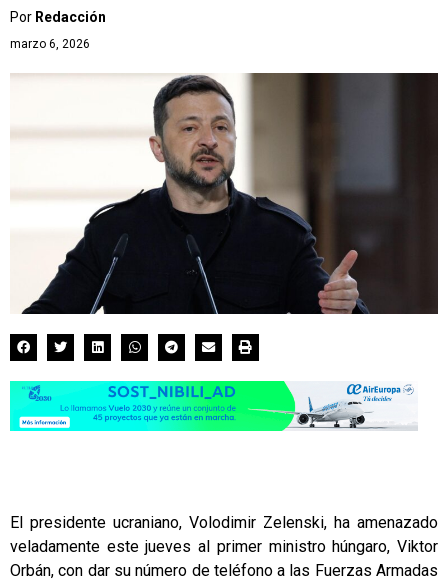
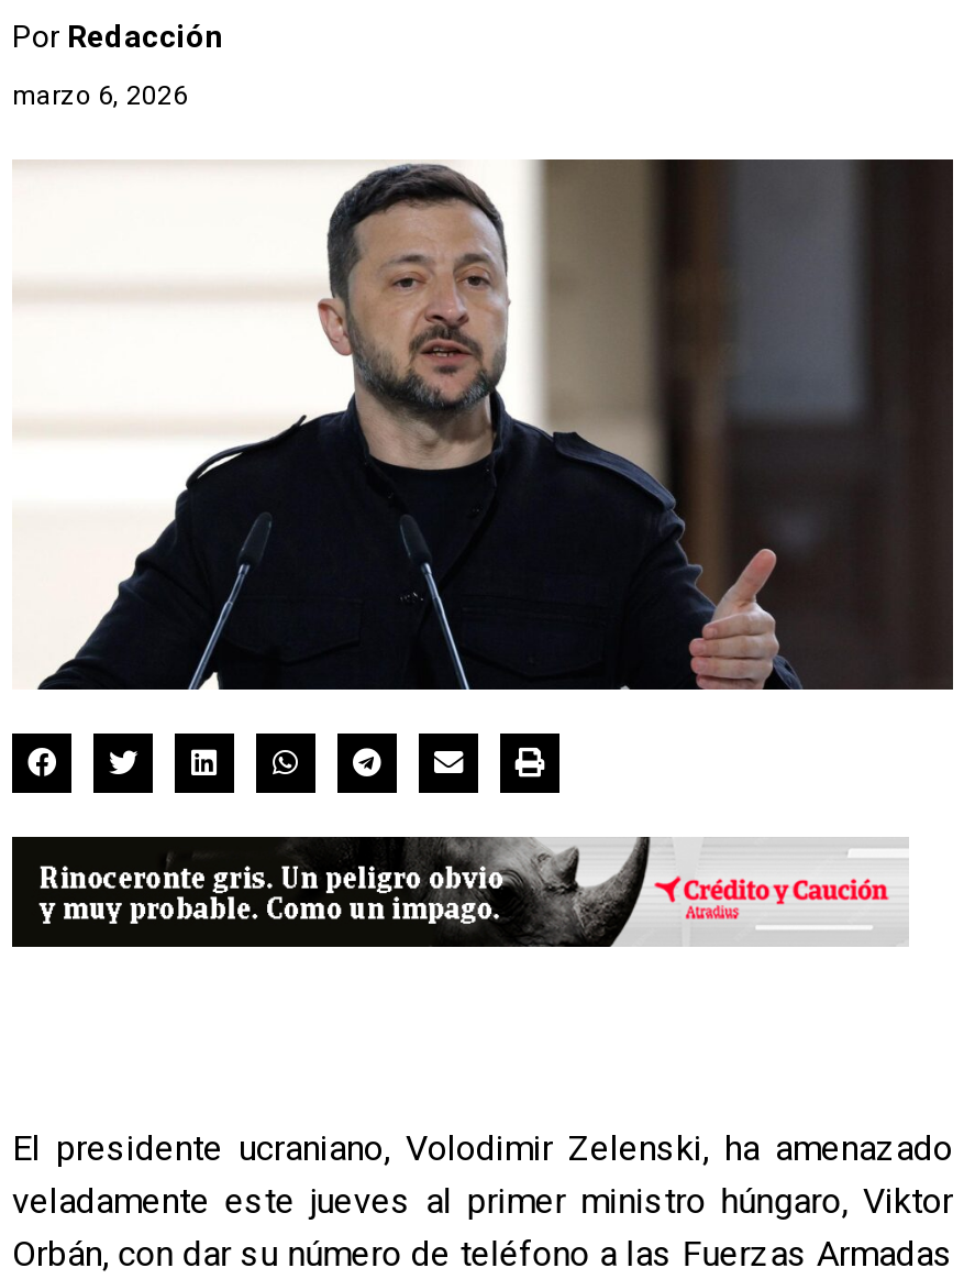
- [image]
+ [image]
